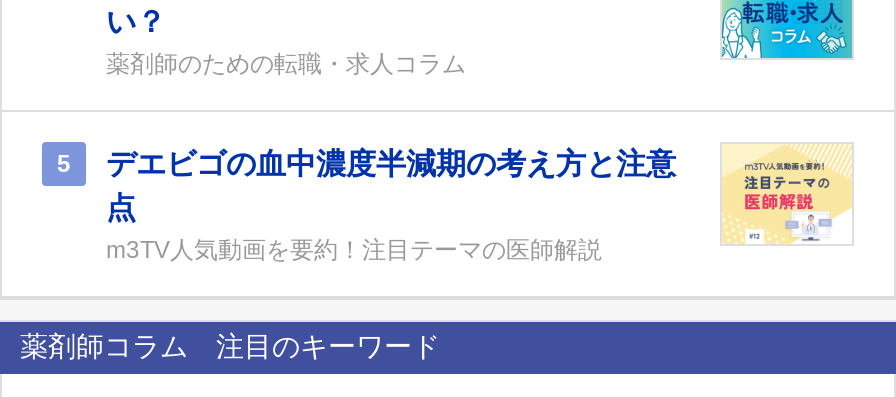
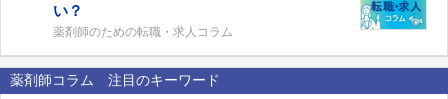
- [image]
- 5
- デエビゴの血中濃度半減期の考え方と注意
- 点
- m3TV人気動画を要約！注目テーマの医師解説
